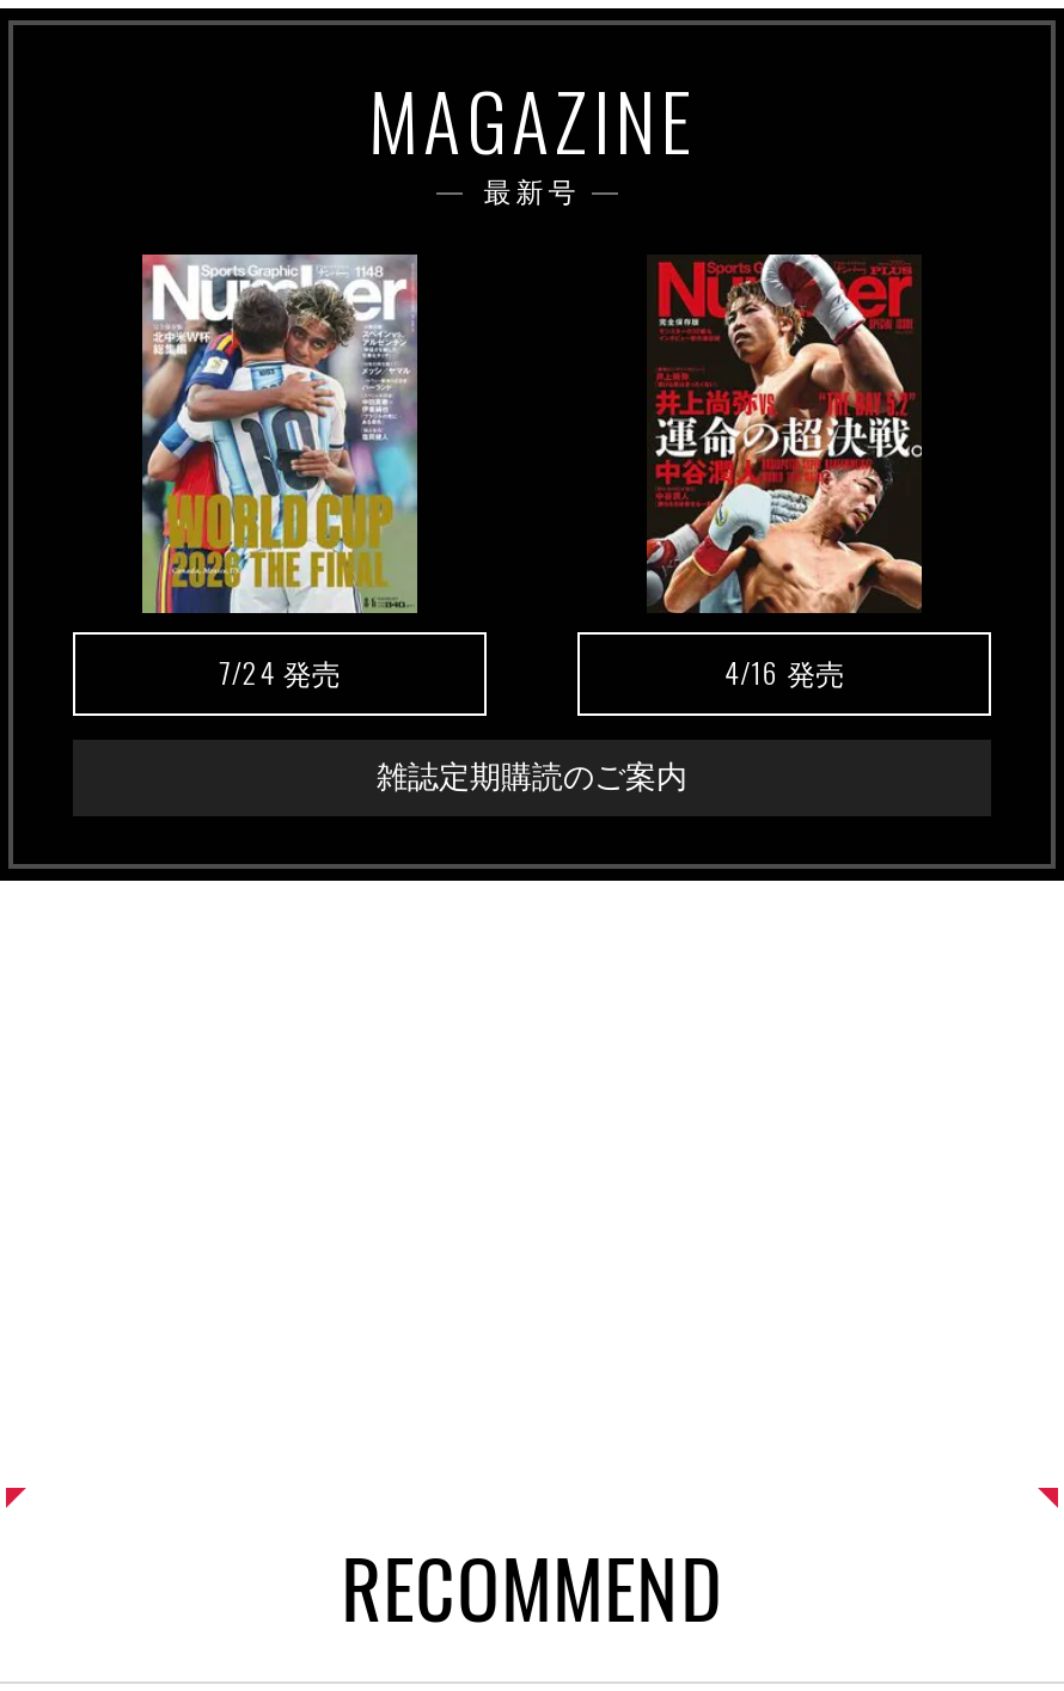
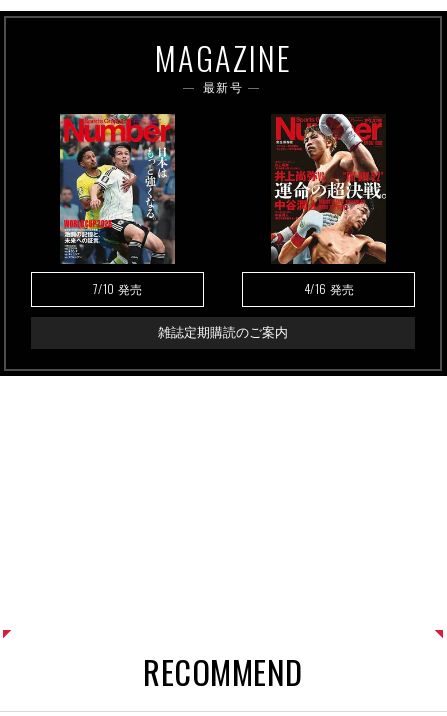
- [image]
- 7/24発売
+ [image]
+ 7/10発売
